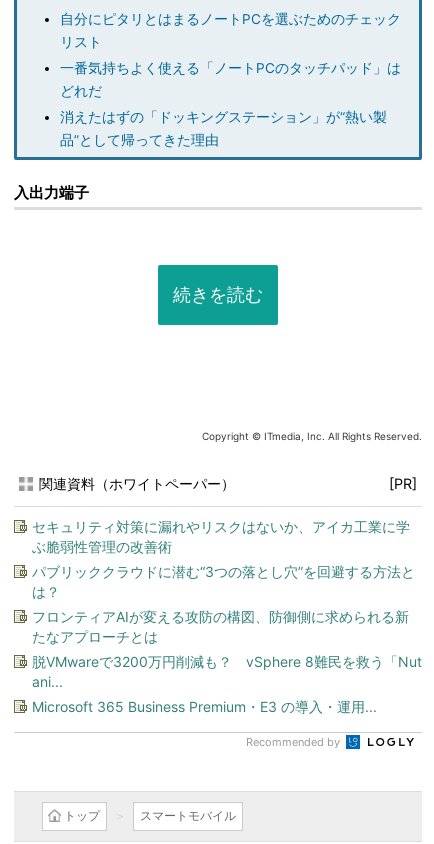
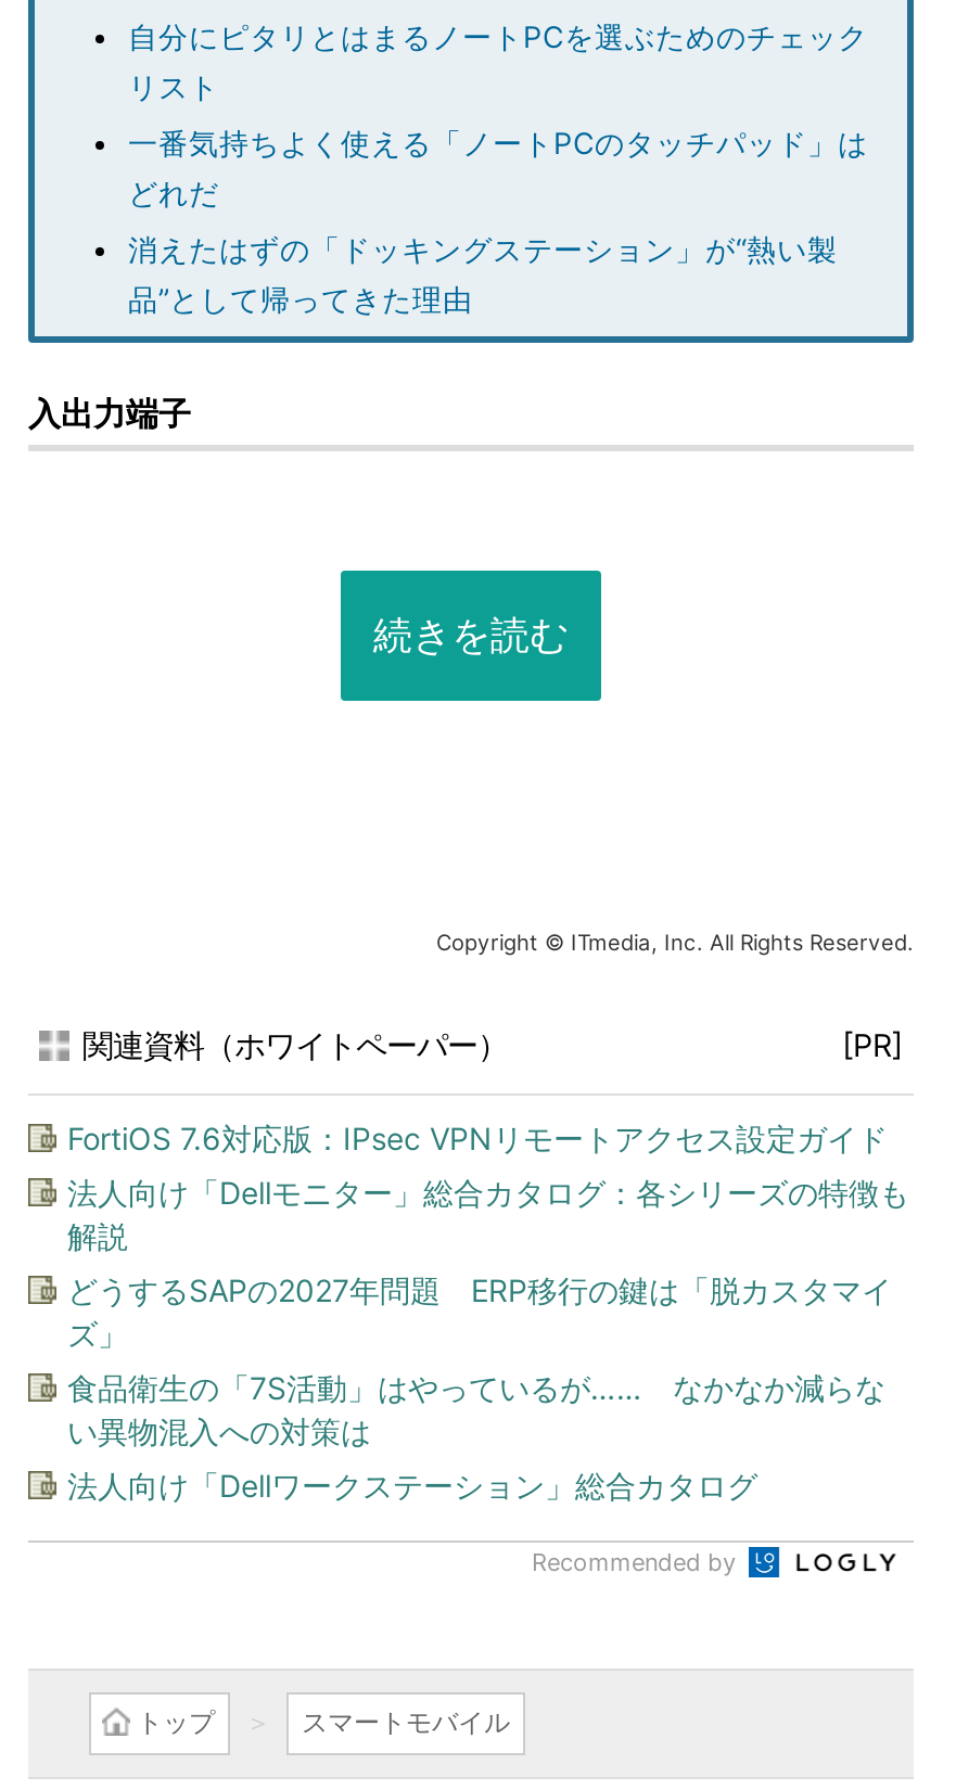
- セキュリティ対策に漏れやリスクはないか、アイカ工業に学
- ぶ脆弱性管理の改善術
+ FortiOS 7.6対応版：IPsec VPNリモートアクセス設定ガイド

- パブリッククラウドに潜む“3つの落とし穴”を回避する方法と
- は？
+ 法人向け「Dellモニター」総合カタログ：各シリーズの特徴も
+ 解説

- フロンティアAIが変える攻防の構図、防御側に求められる新
- たなアプローチとは
+ どうするSAPの2027年問題 ERP移行の鍵は「脱カスタマイ
+ ズ」

- 脱VMwareで3200万円削減も？ vSphere 8難民を救う「Nut
- ani...
+ 食品衛生の「7S活動」はやっているが…… なかなか減らな
+ い異物混入への対策は

- Microsoft 365 Business Premium・E3 の導入・運用...
+ 法人向け「Dellワークステーション」総合カタログ
